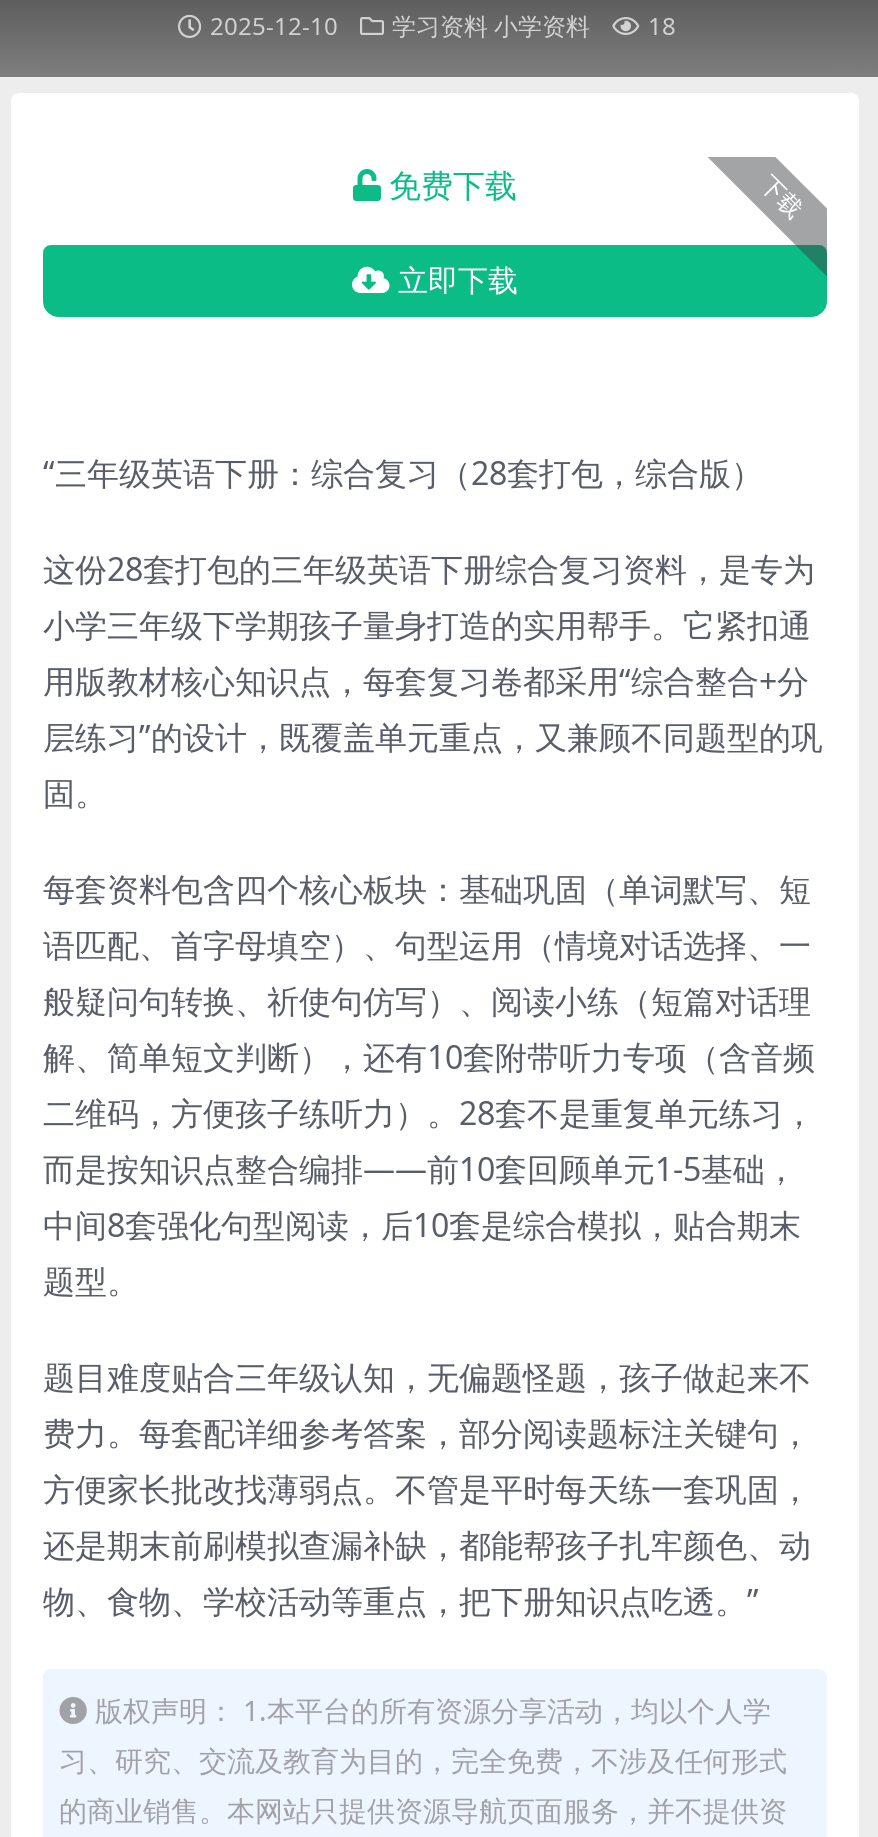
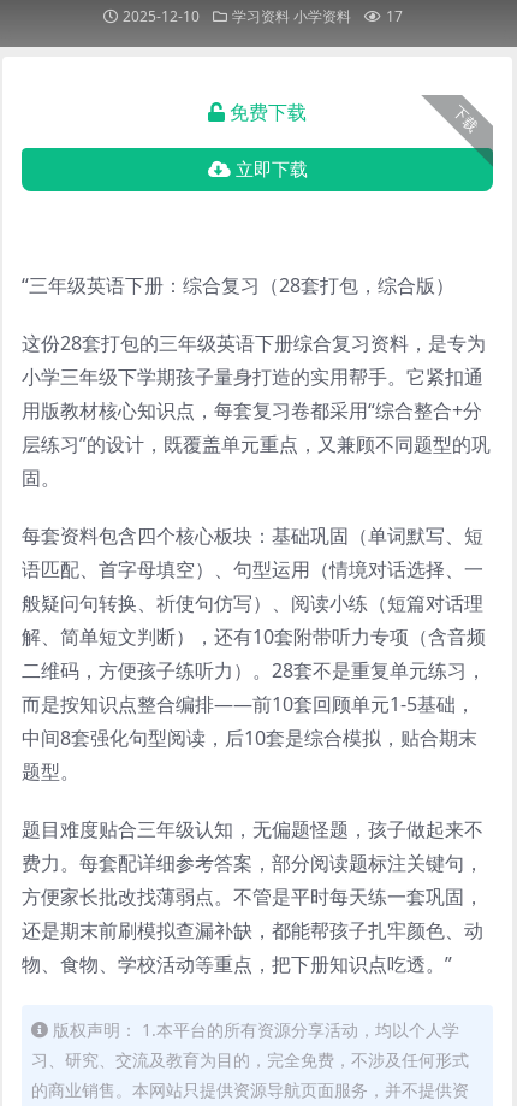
- 2025-12-10 学习资料 小学资料 18
+ 2025-12-10 学习资料 小学资料 17
